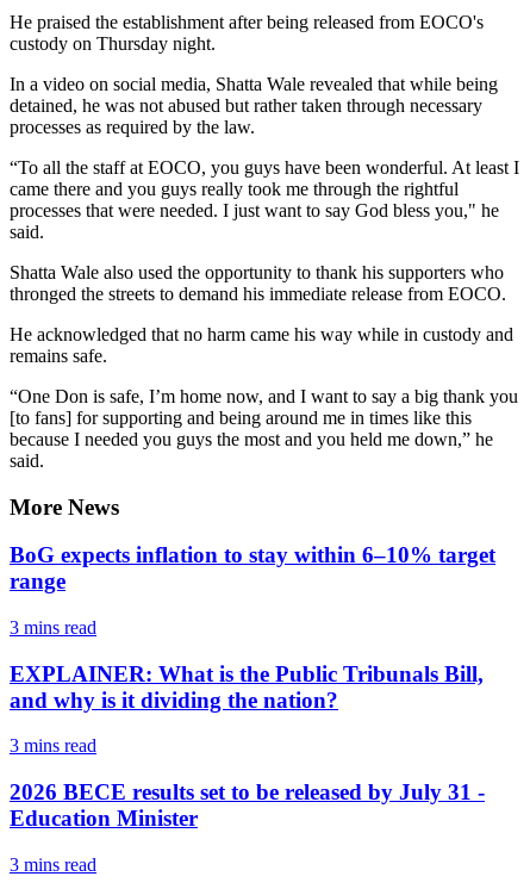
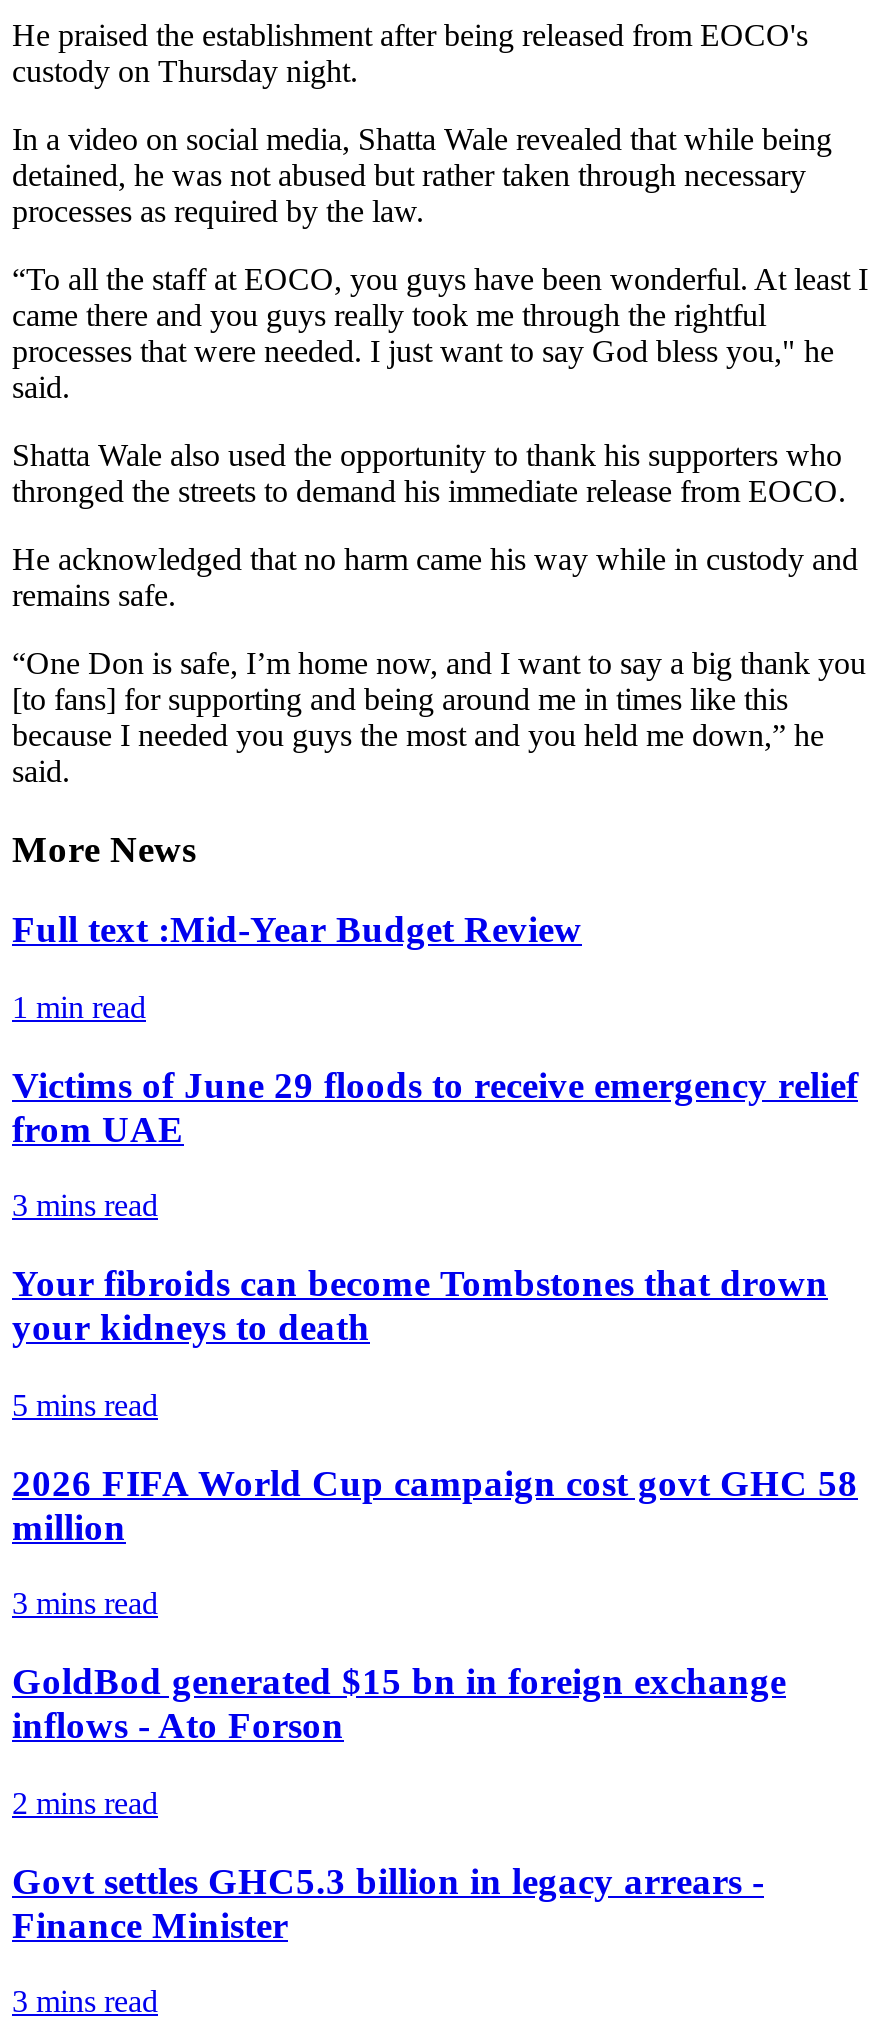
- BoG expects inflation to stay within 6–10% target
- range
+ Full text :Mid-Year Budget Review
+ 1 min read
+ Victims of June 29 floods to receive emergency relief
+ from UAE

- EXPLAINER: What is the Public Tribunals Bill,
- and why is it dividing the nation?
+ Your fibroids can become Tombstones that drown
+ your kidneys to death
+ 5 mins read
+ 2026 FIFA World Cup campaign cost govt GHC 58
+ million

- 2026 BECE results set to be released by July 31 -
- Education Minister
+ GoldBod generated $15 bn in foreign exchange
+ inflows - Ato Forson
+ 2 mins read
+ Govt settles GHC5.3 billion in legacy arrears -
+ Finance Minister
